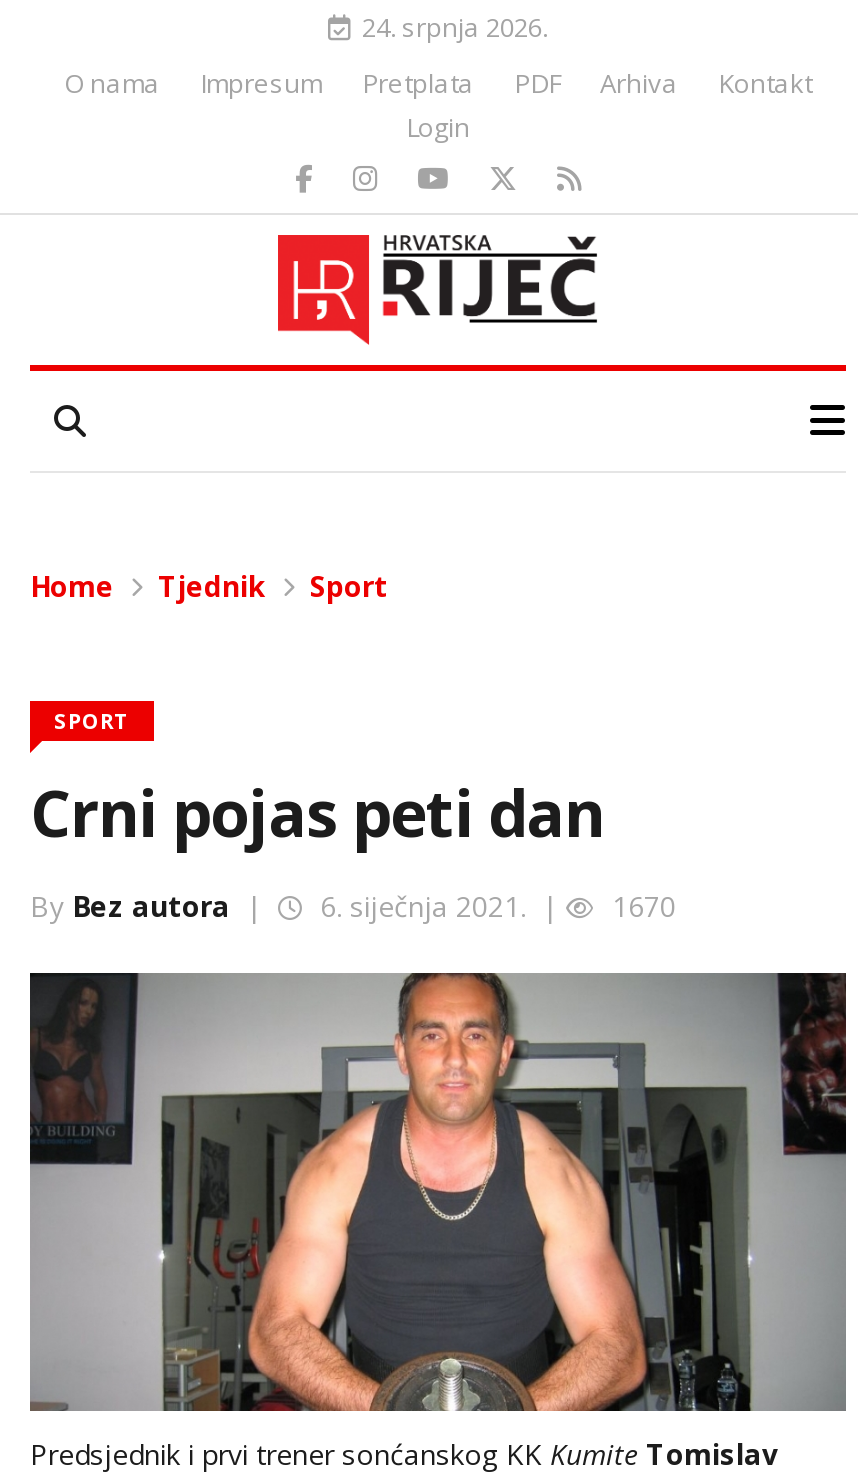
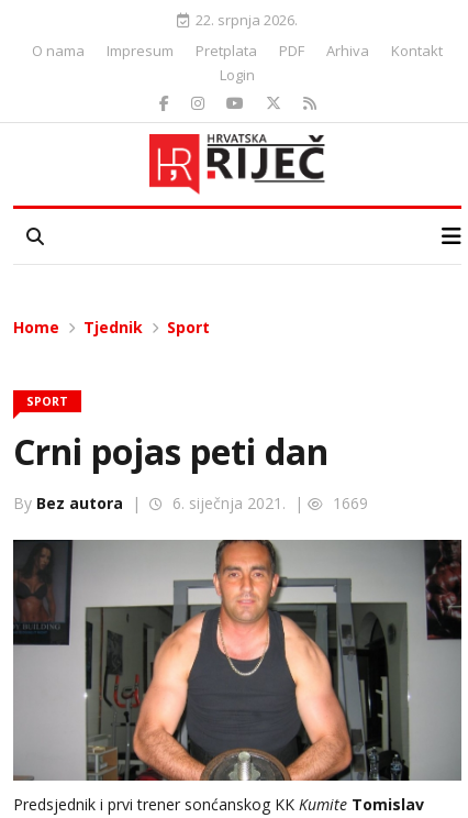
- 24. srpnja 2026.
+ 22. srpnja 2026.

- 1670
+ 1669
